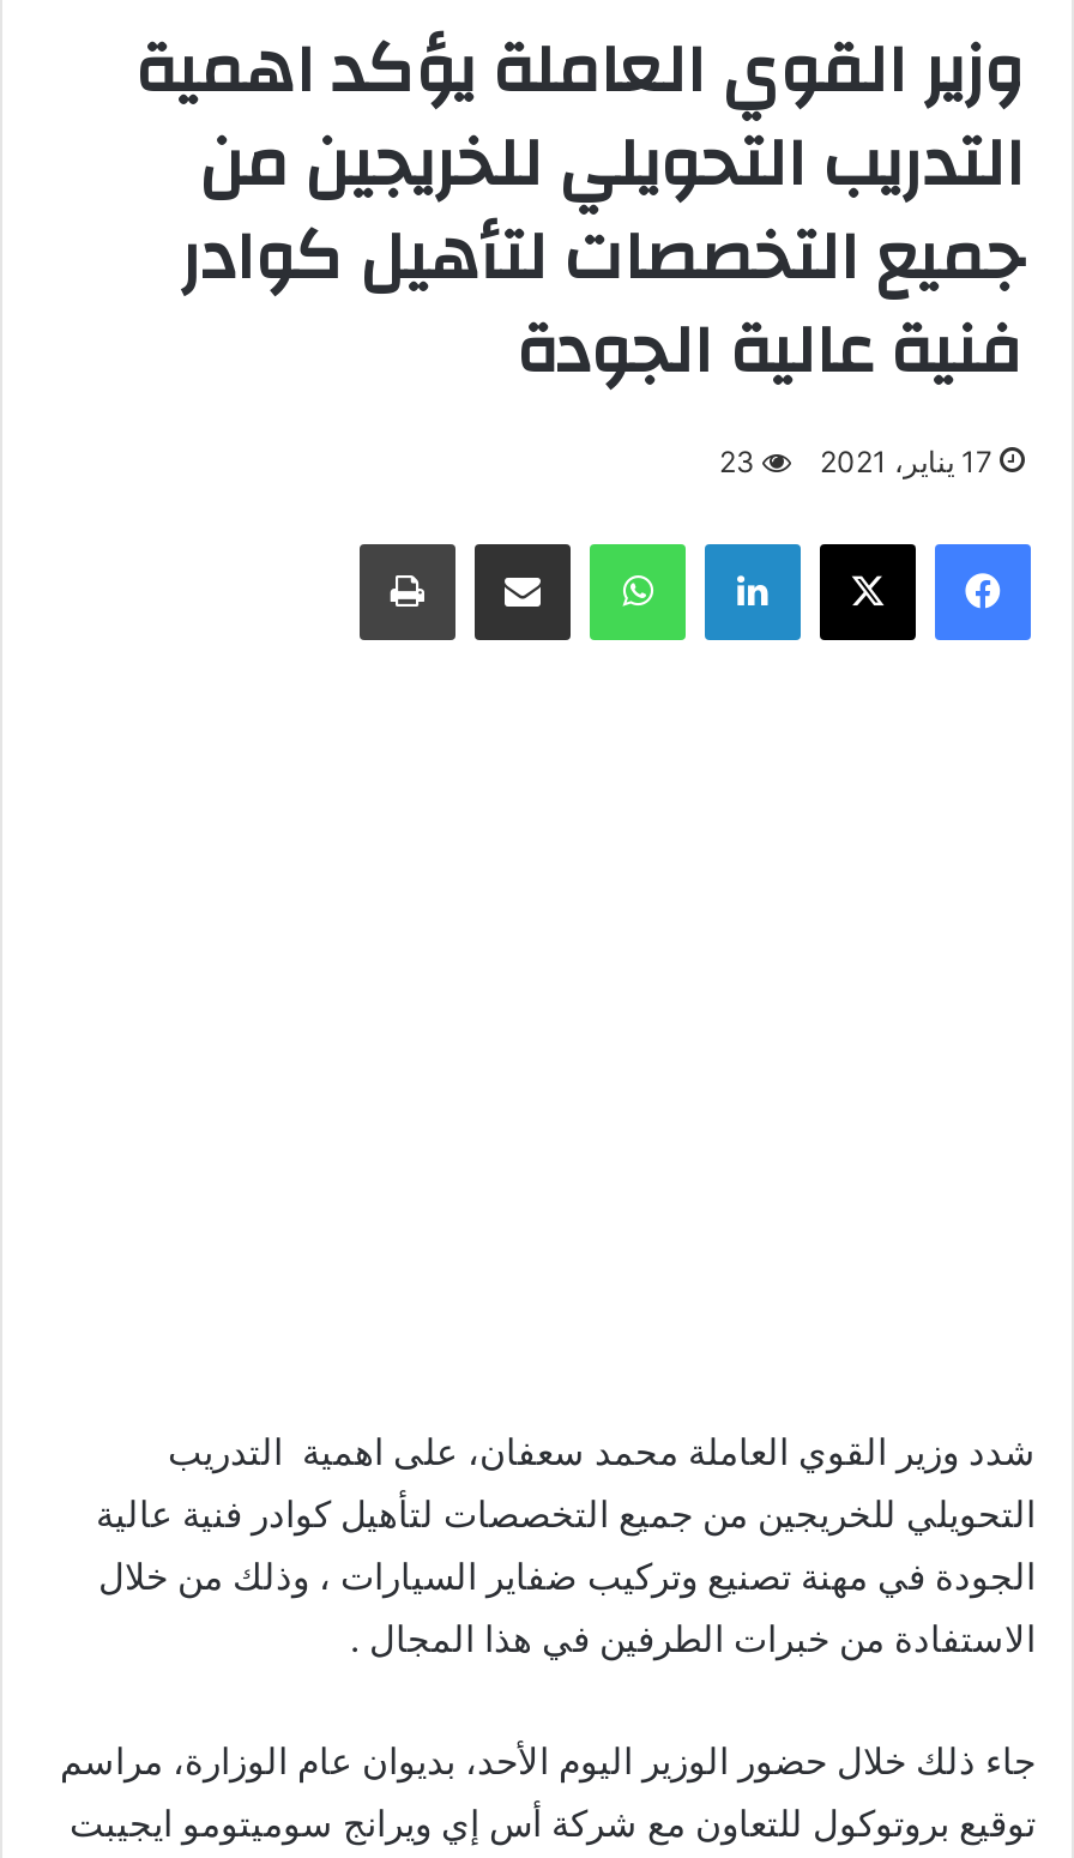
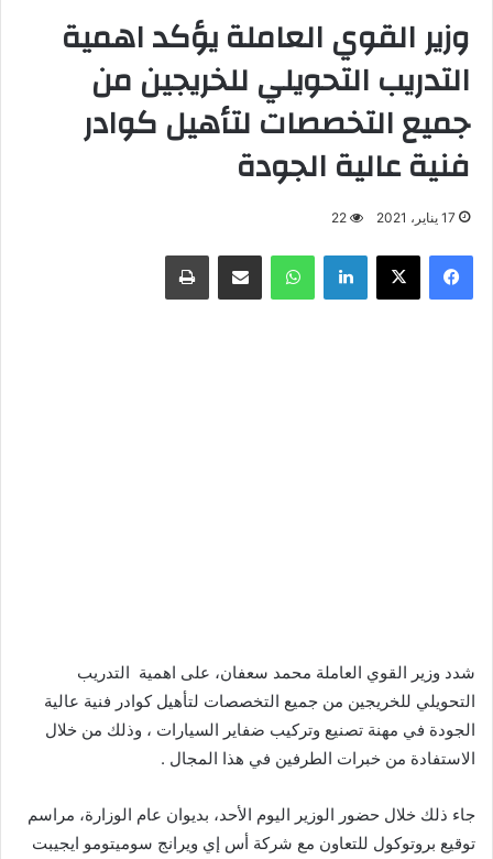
- 23
+ 22
